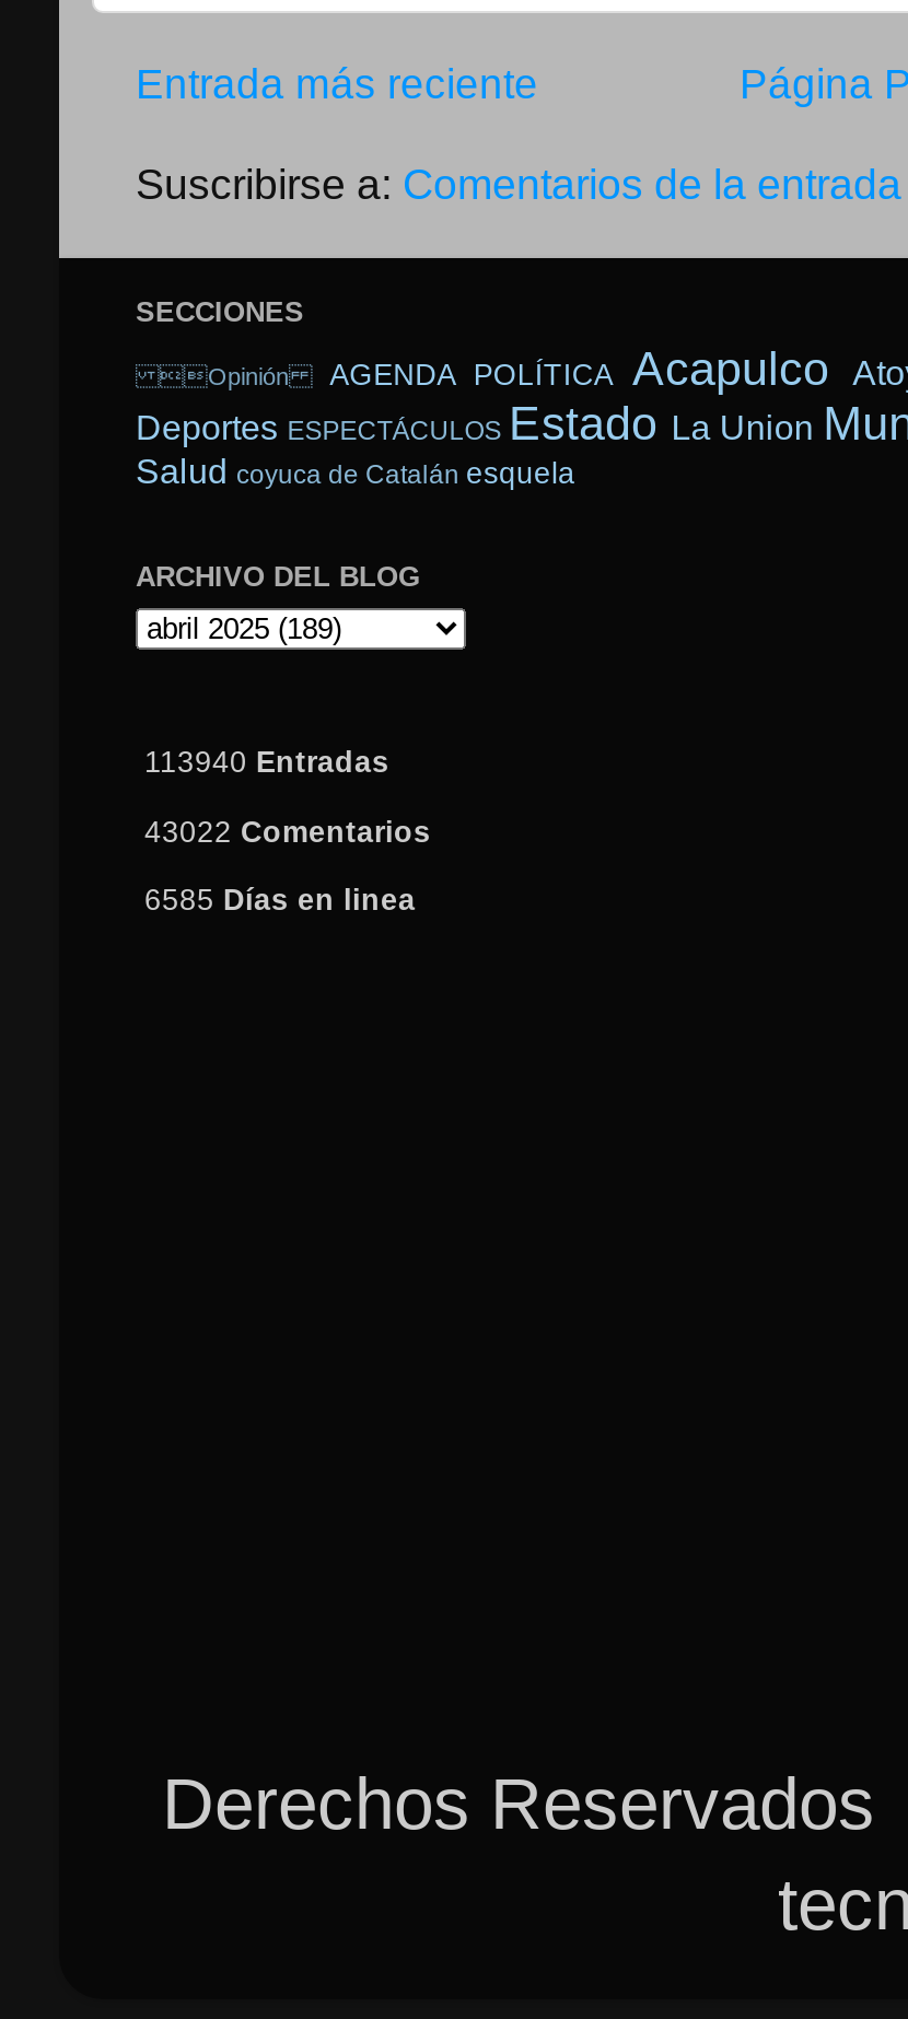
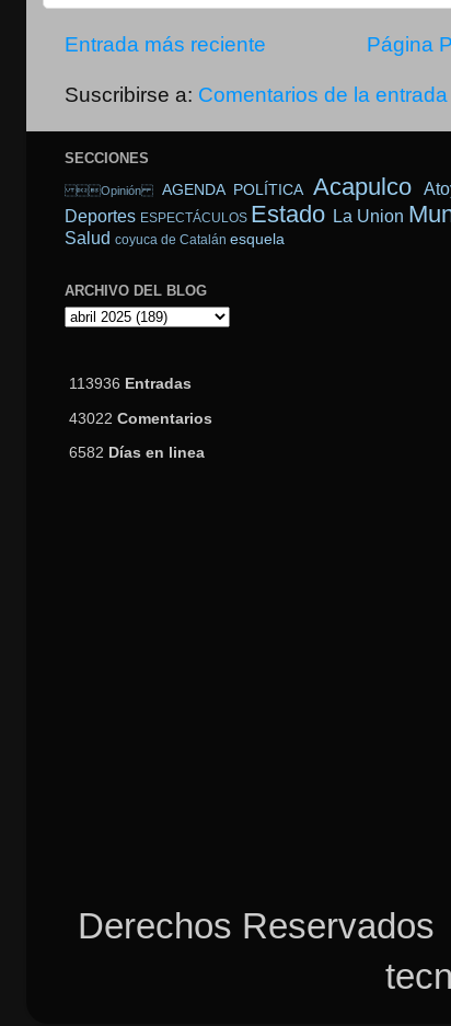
- 113940 Entradas
+ 113936 Entradas

- 6585 Días en linea
+ 6582 Días en linea
